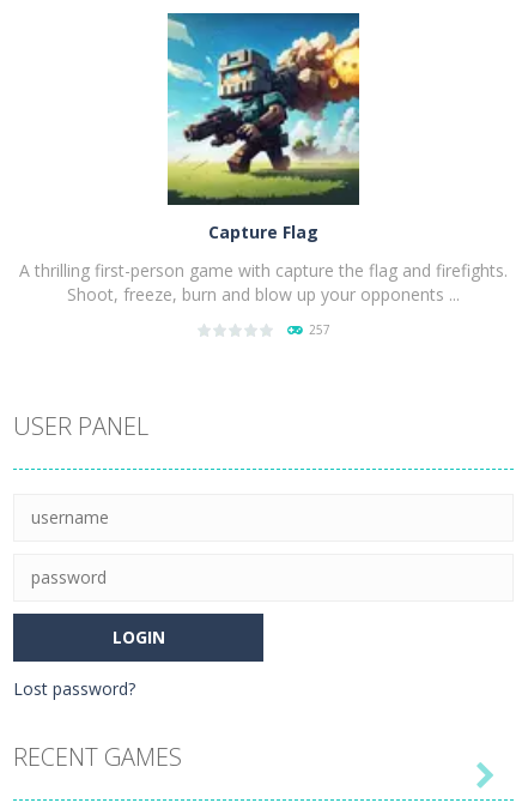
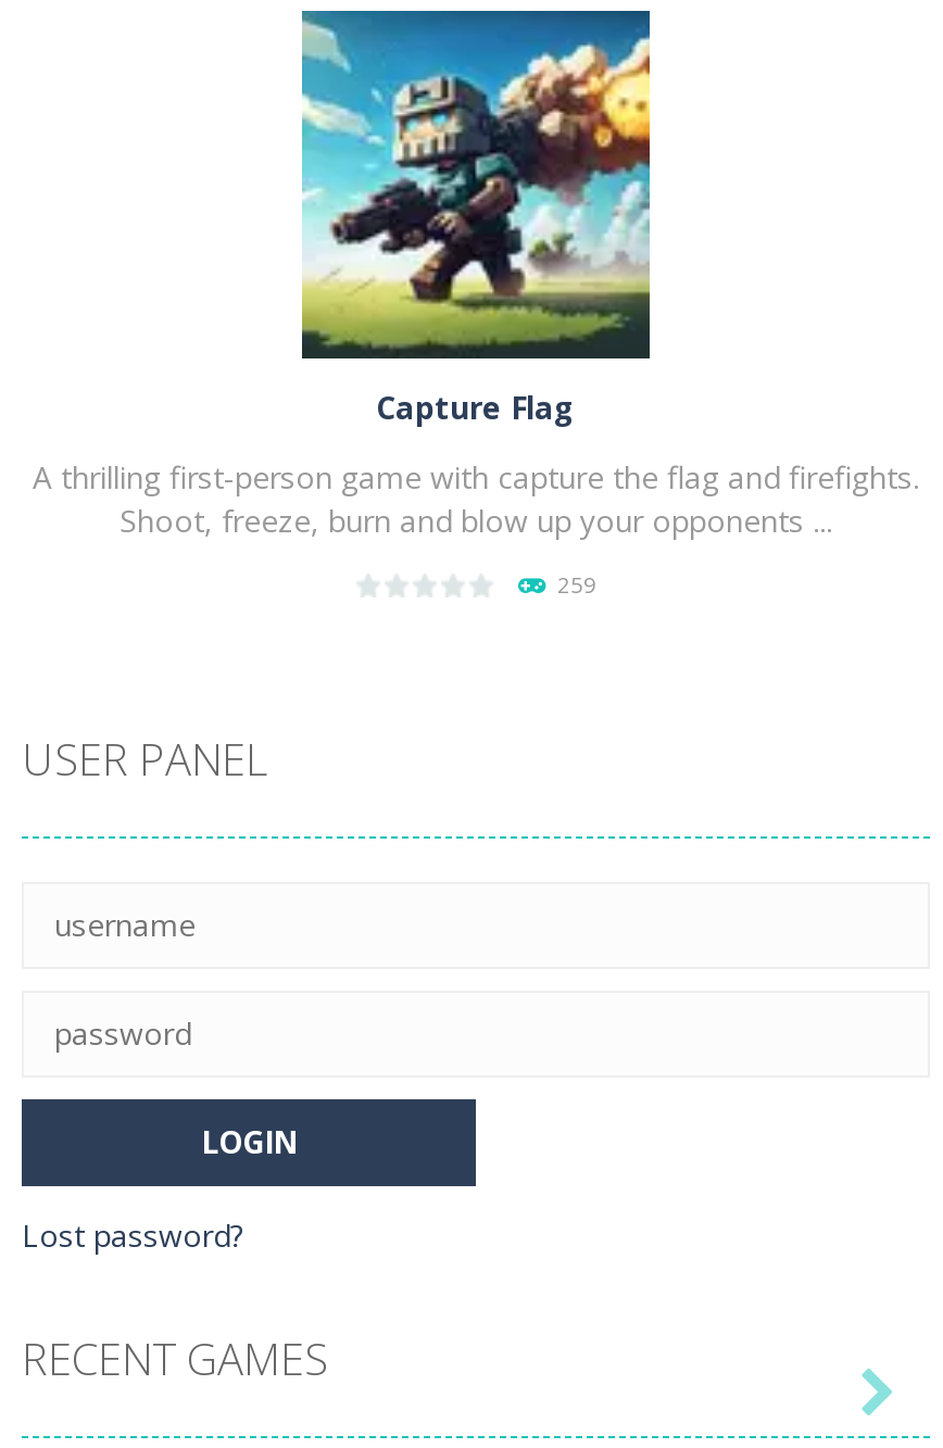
- 257
+ 259
